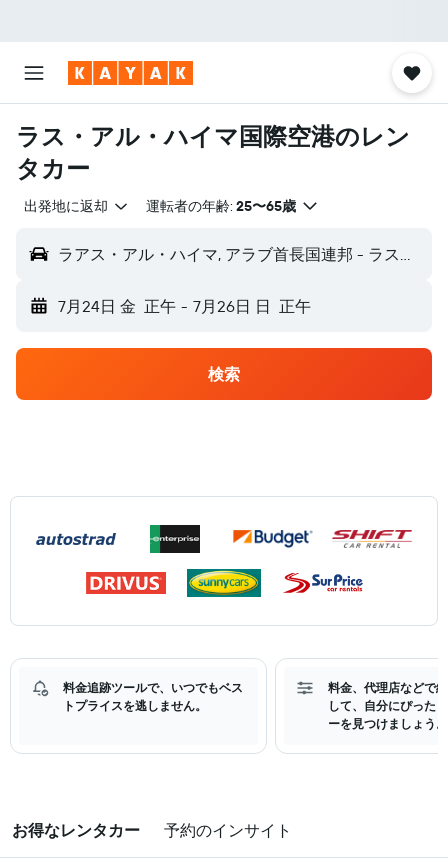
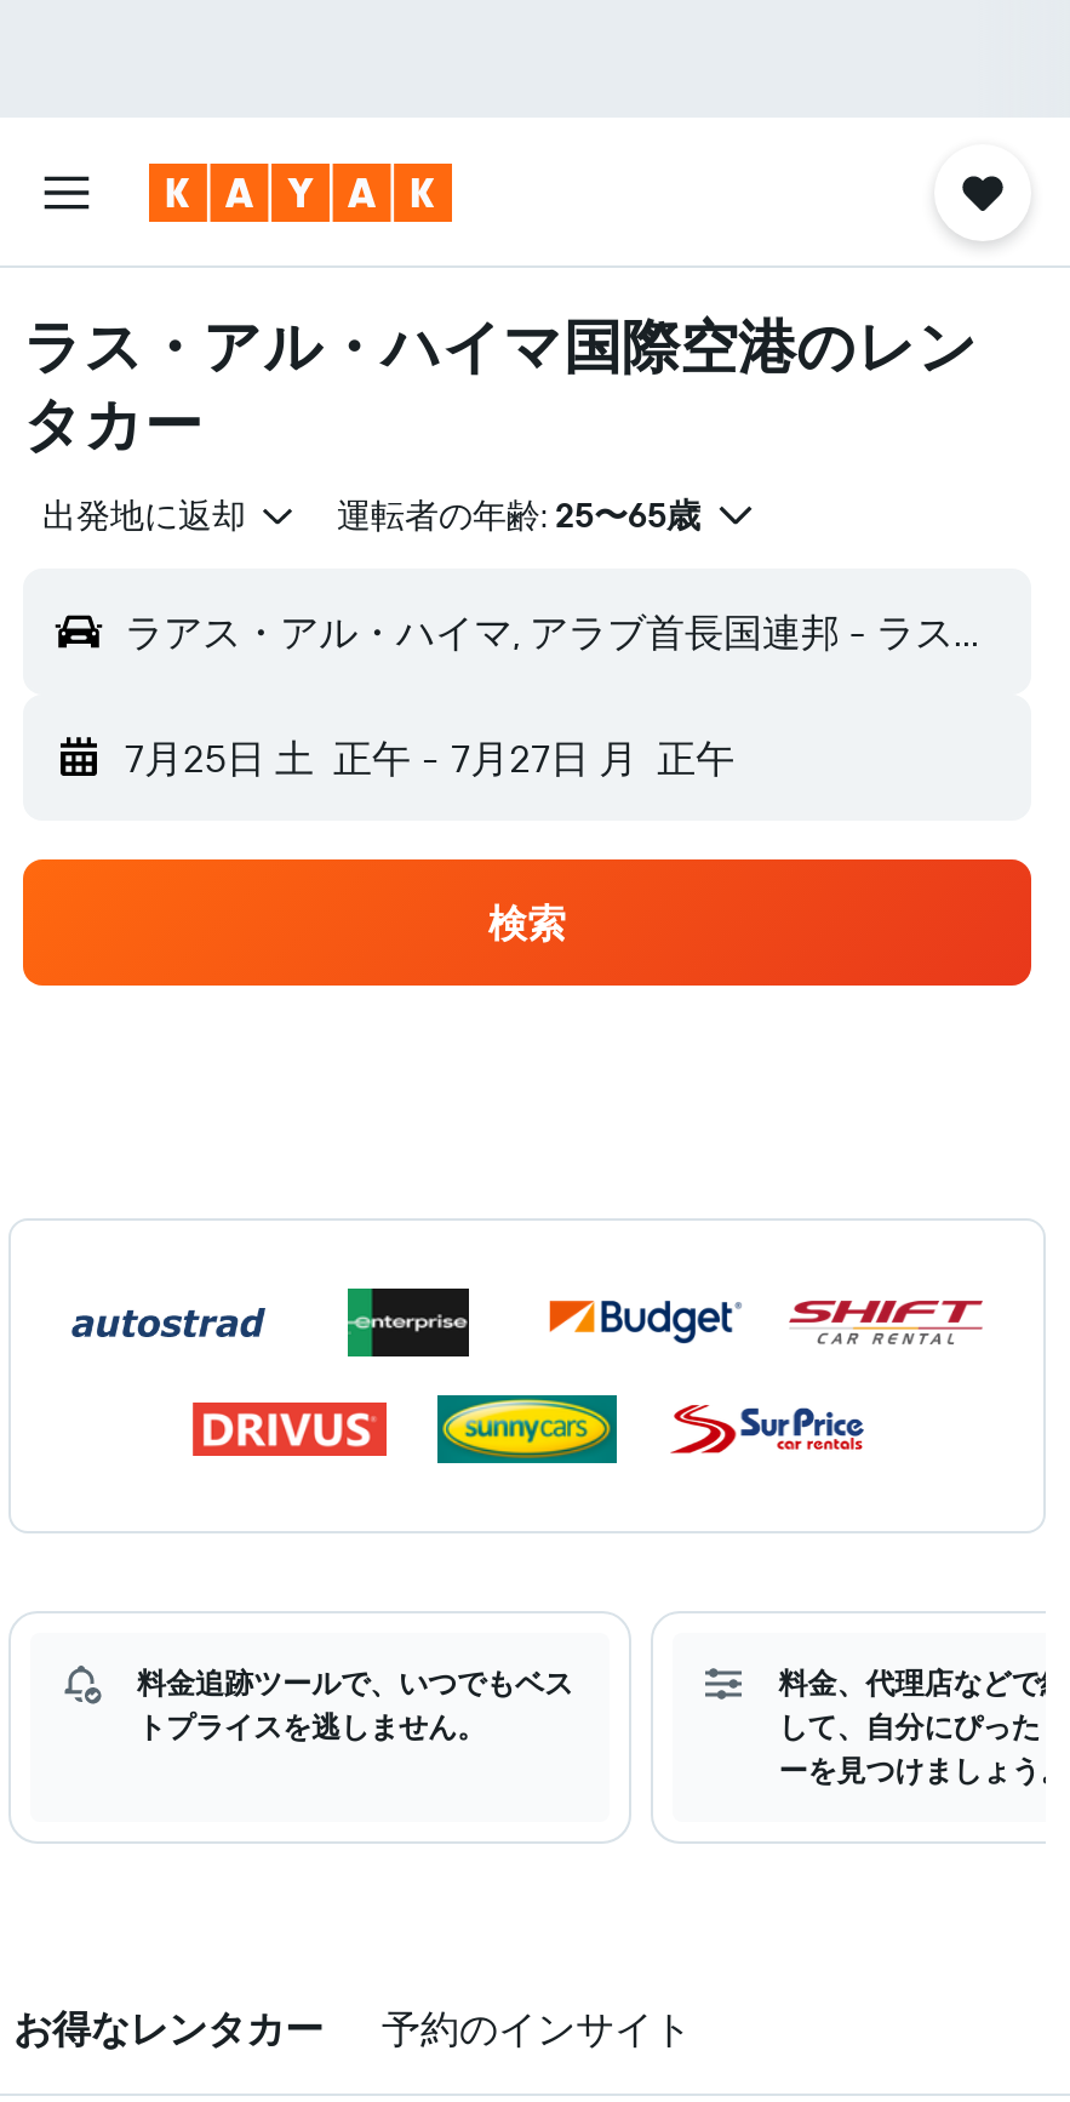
- 7月24日 金 正午 - 7月26日 日 正午
+ 7月25日 土 正午 - 7月27日 月 正午
